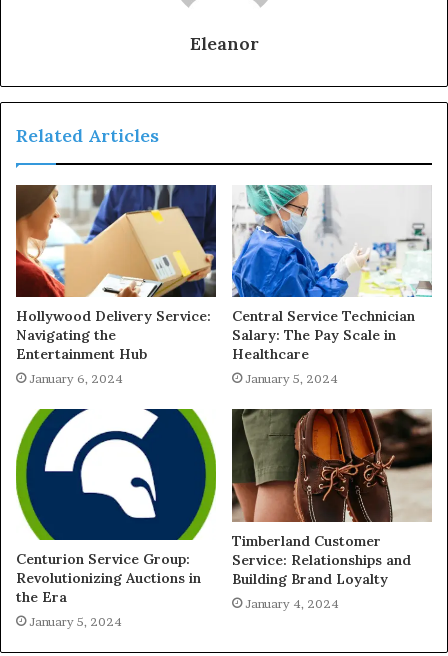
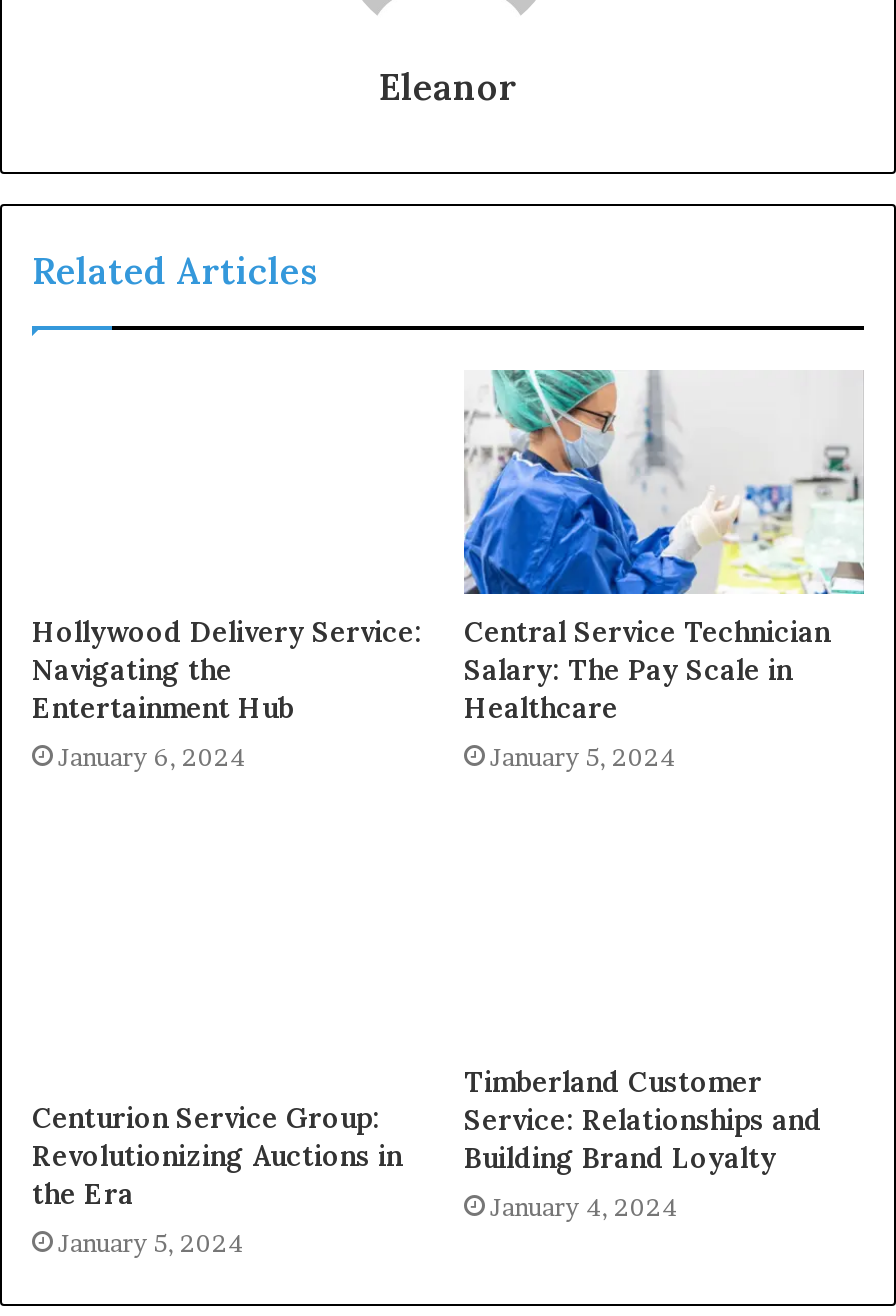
- [image]

- [image]

- [image]
